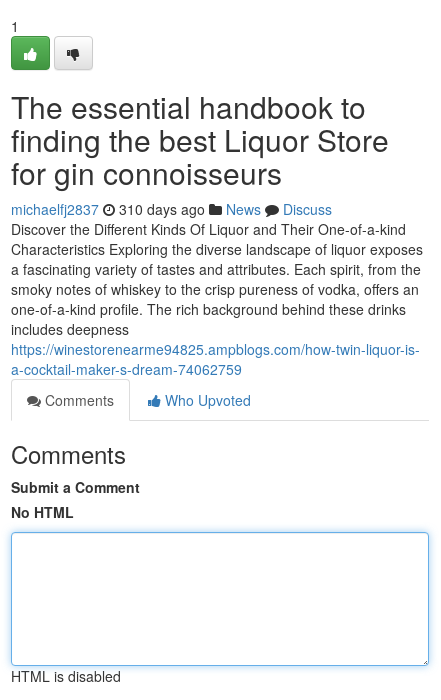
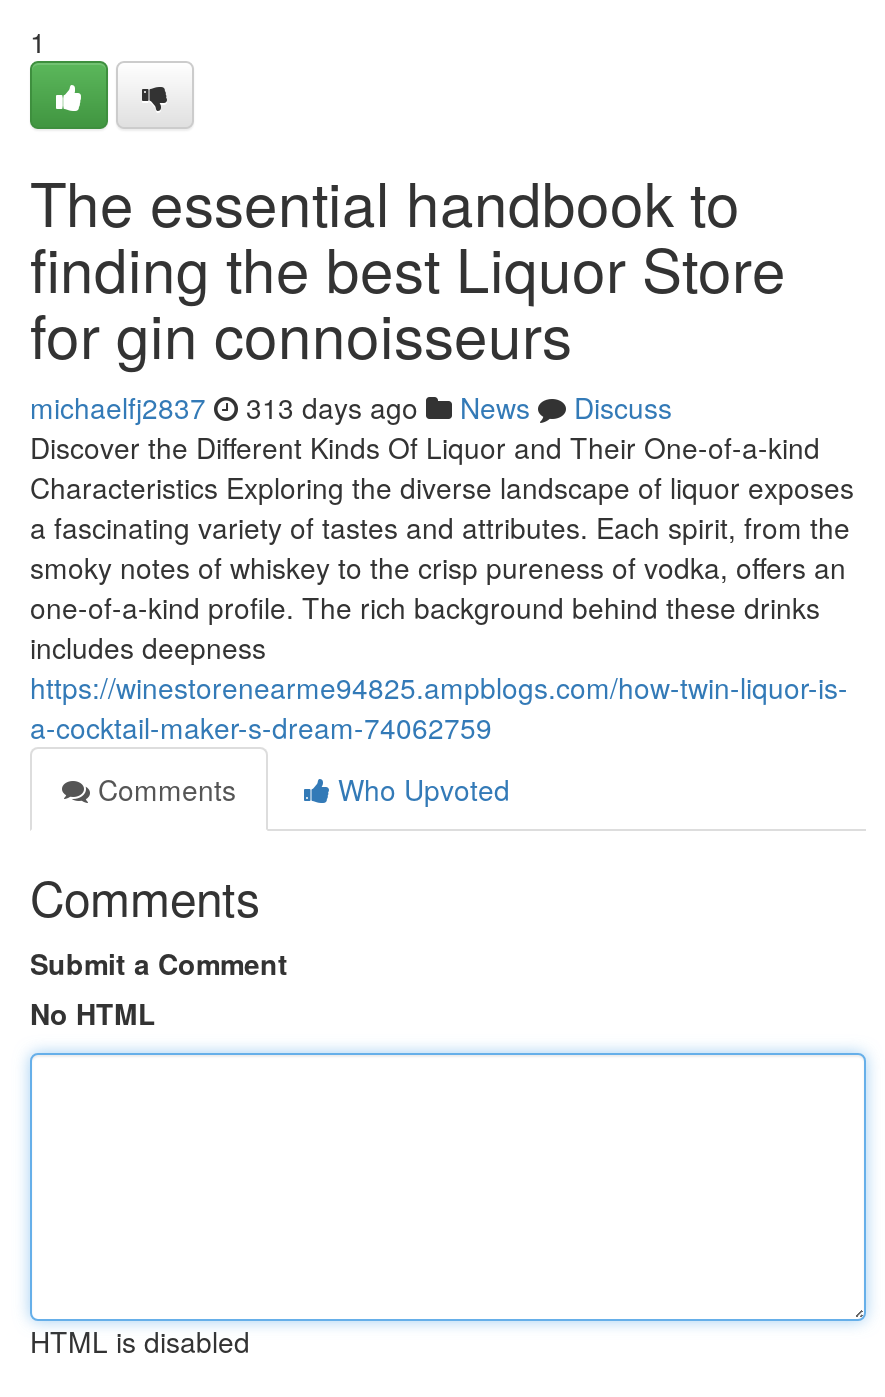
- michaelfj2837 310 days ago News Discuss
+ michaelfj2837 313 days ago News Discuss
